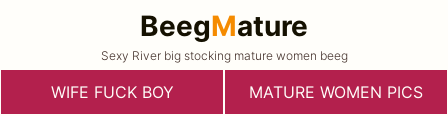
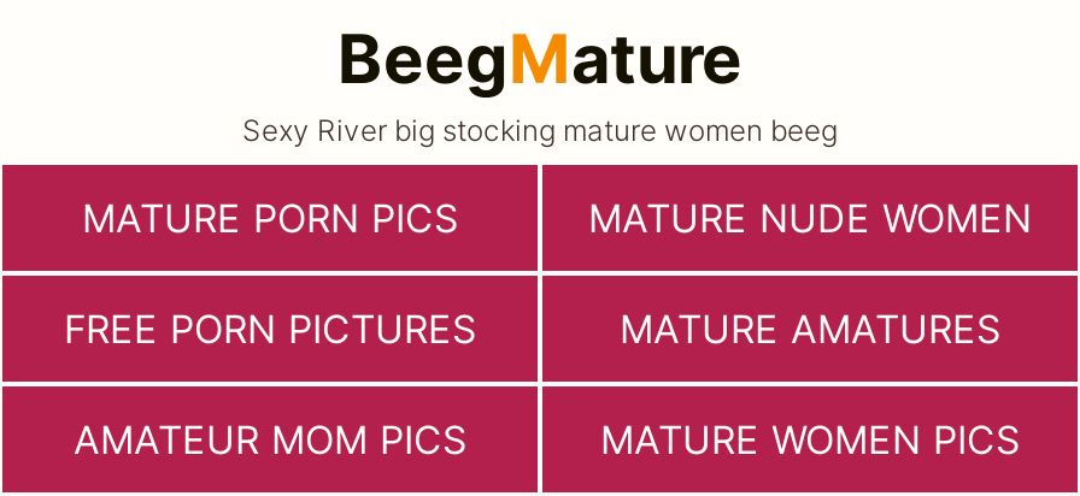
- WIFE FUCK BOY
+ MATURE PORN PICS
+ MATURE NUDE WOMEN
+ FREE PORN PICTURES
+ MATURE AMATURES
+ AMATEUR MOM PICS
